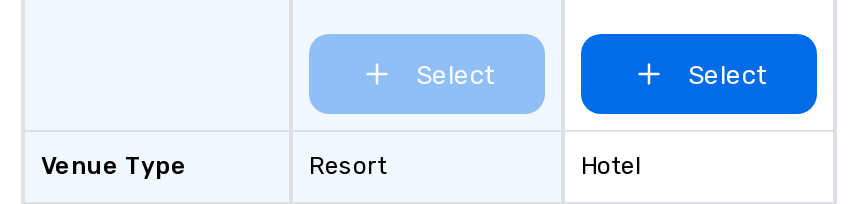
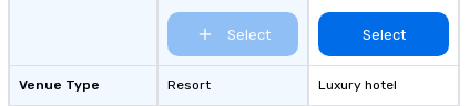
- Hotel
+ Luxury hotel
